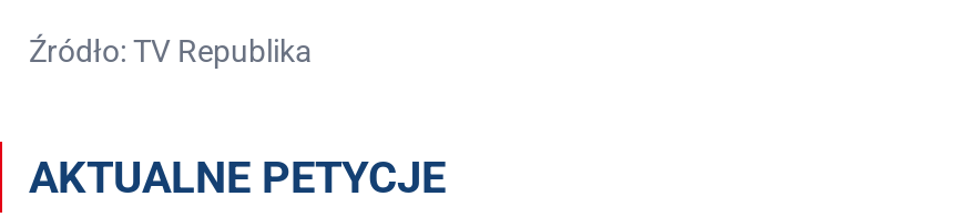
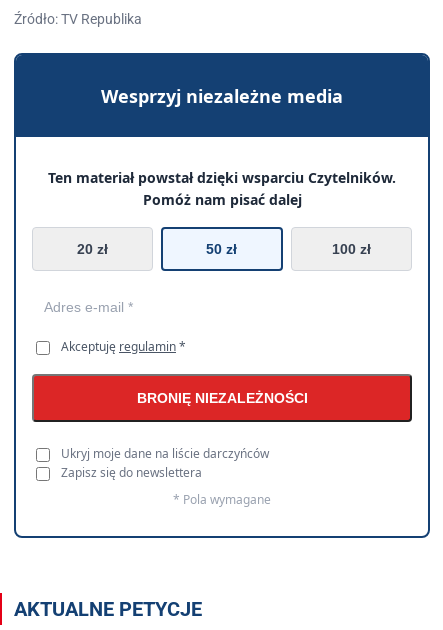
+ [image]
+ Wesprzyj niezależne media
+ Ten materiał powstał dzięki wsparciu Czytelników.
+ Pomóż nam pisać dalej
+ 20 zł
+ 50 zł
+ 100 zł

+ Akceptuję regulamin *
+ BRONIĘ NIEZALEŻNOŚCI
+ Ukryj moje dane na liście darczyńców
+ Zapisz się do newslettera
+ * Pola wymagane
